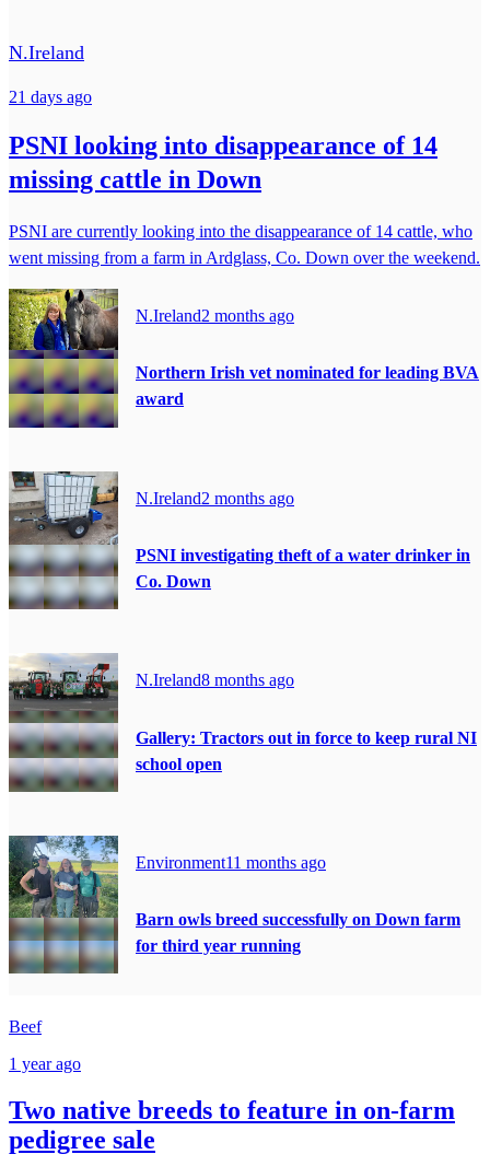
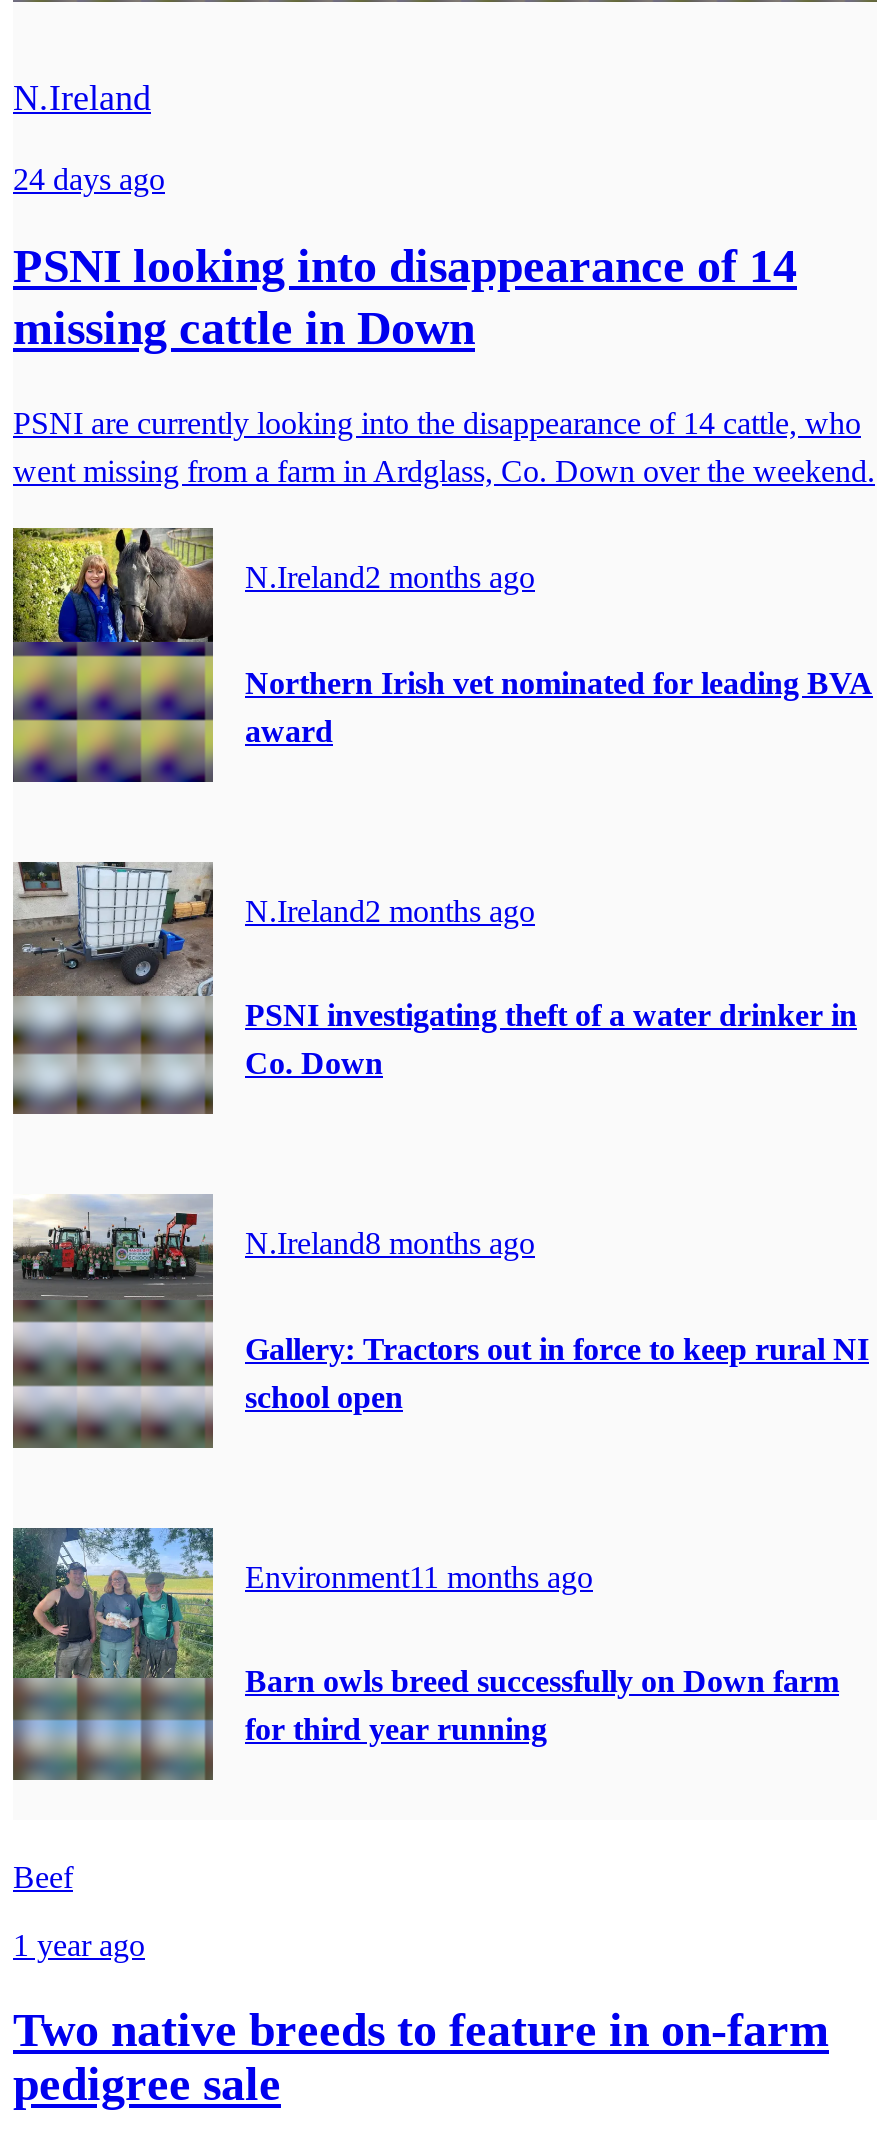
- 21 days ago
+ 24 days ago
